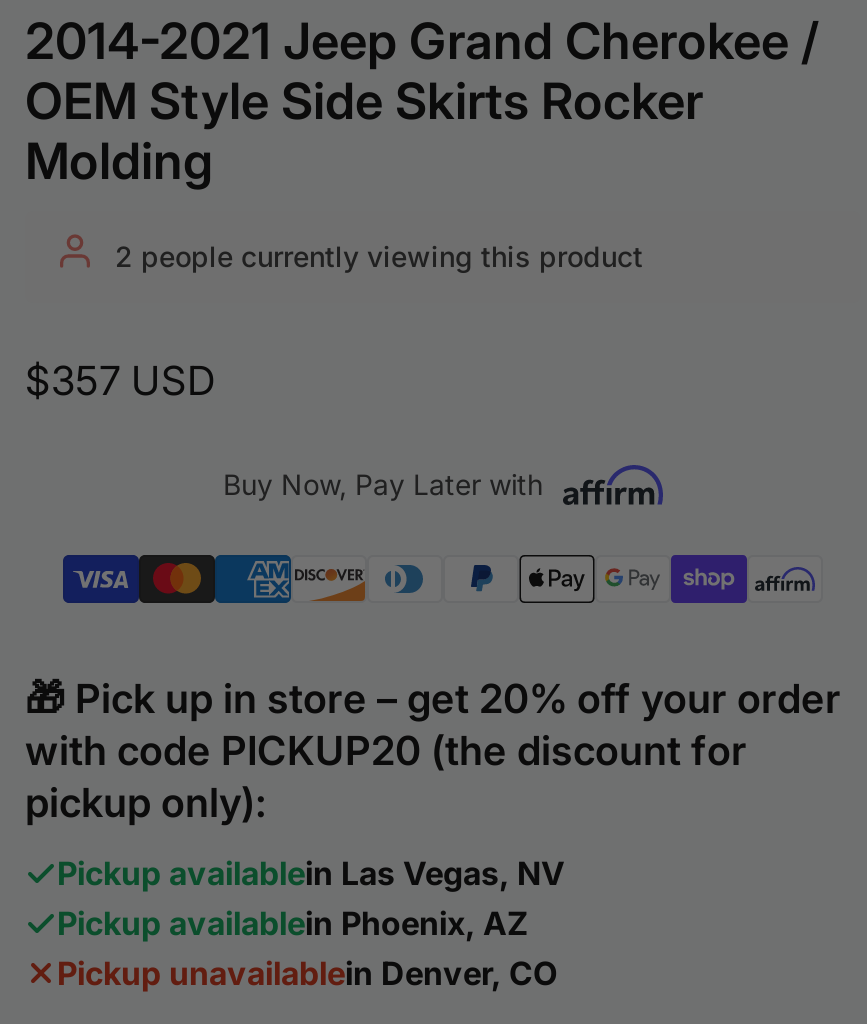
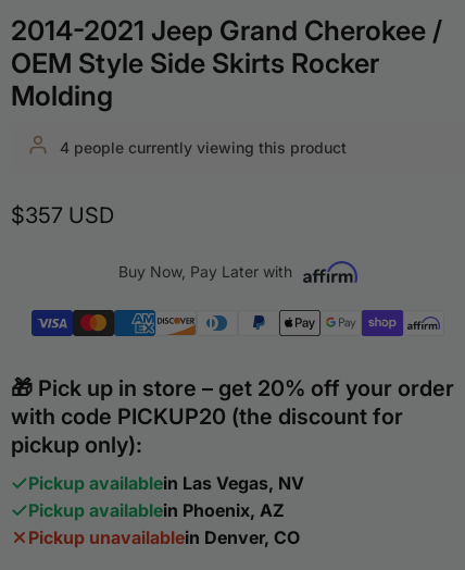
- 2 people currently viewing this product
+ 4 people currently viewing this product
